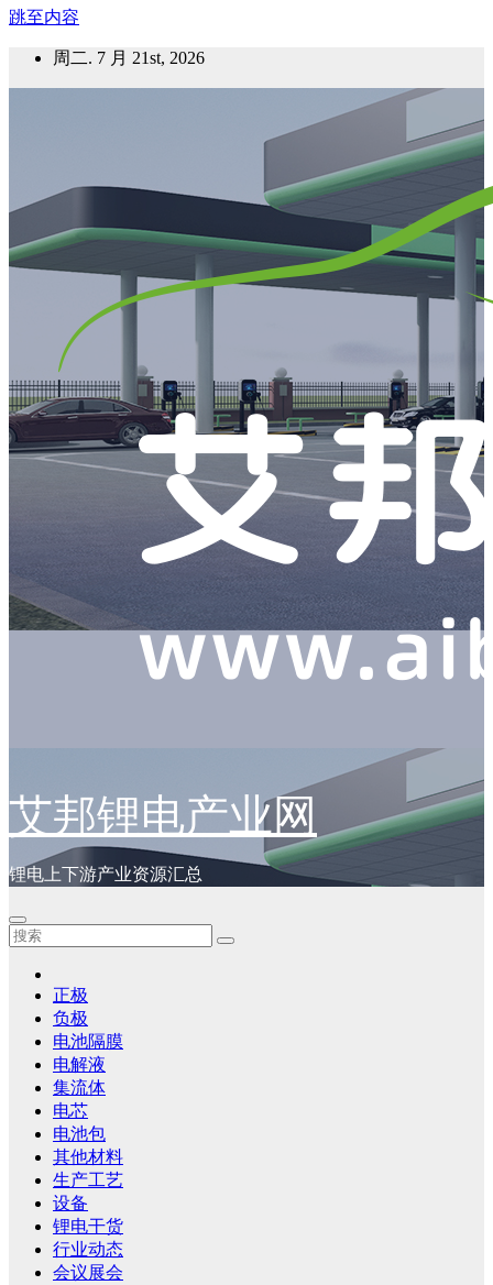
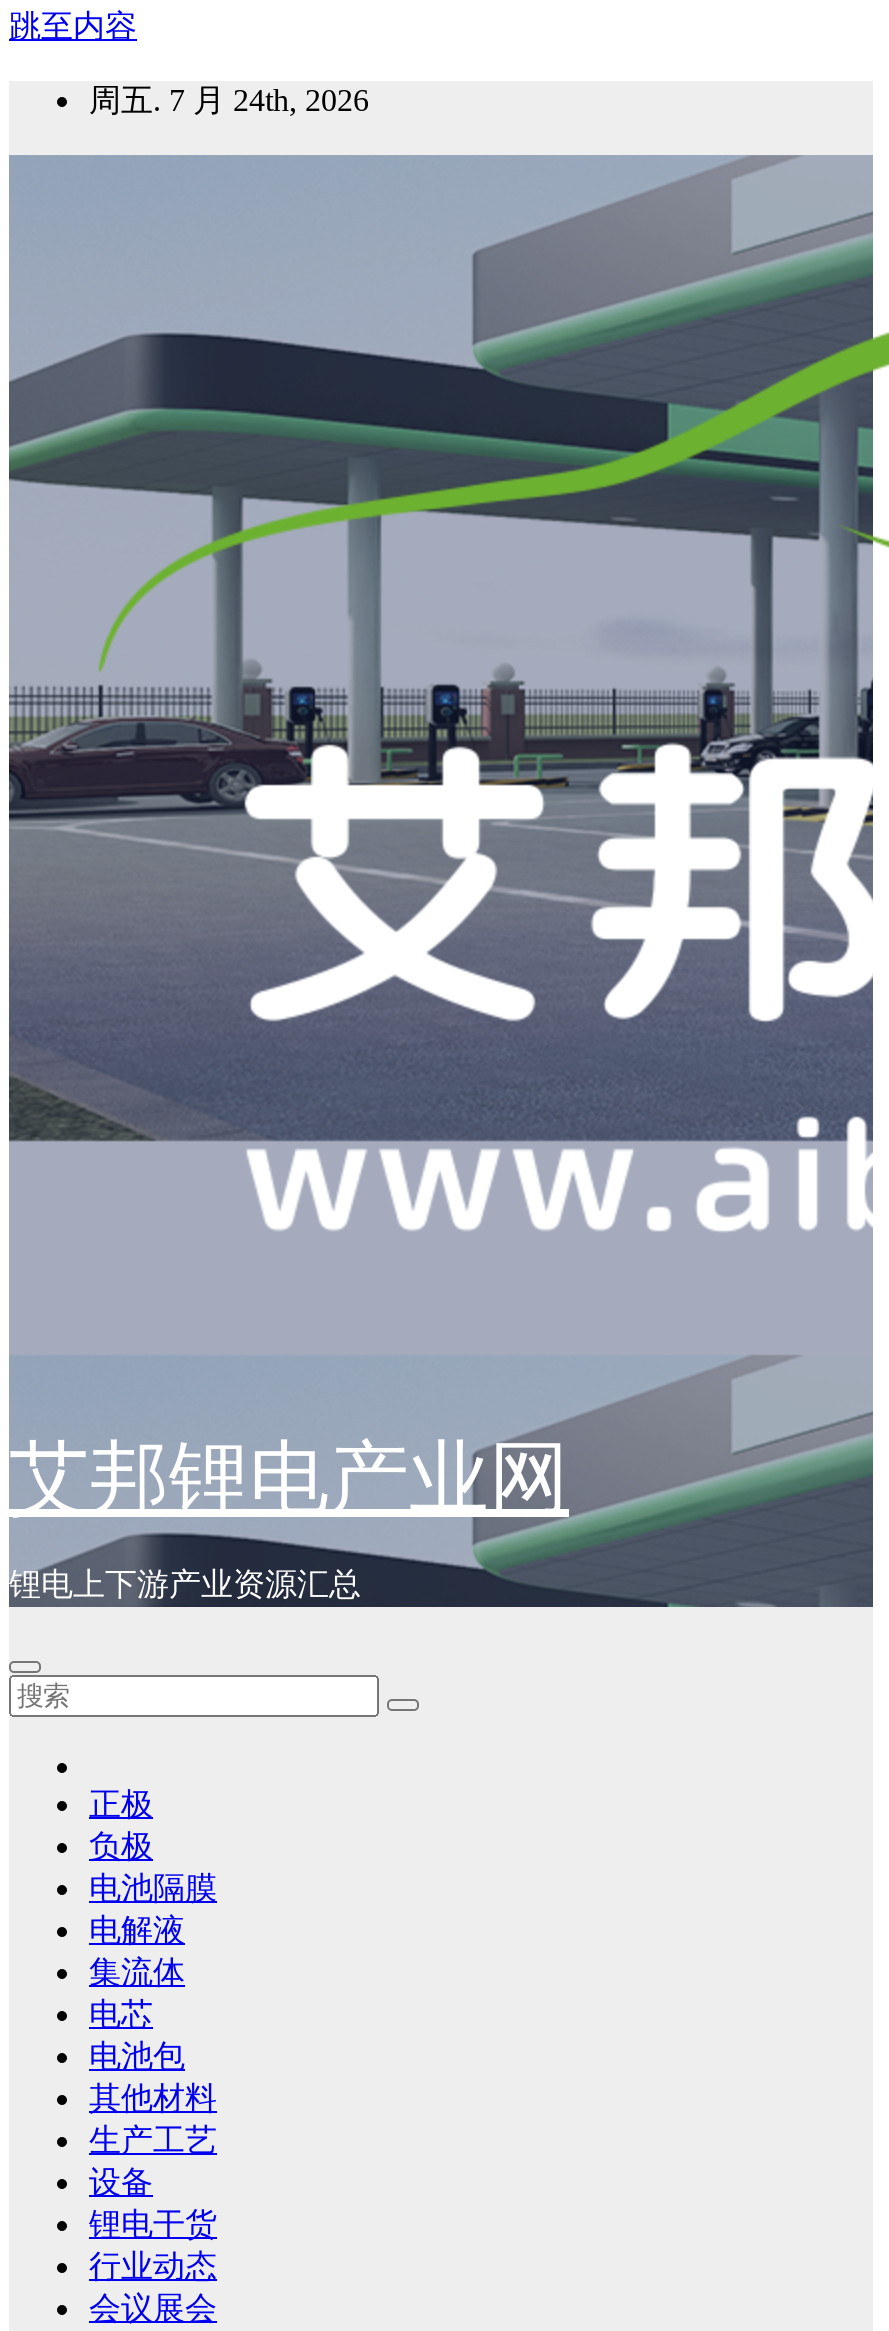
- 周二. 7 月 21st, 2026
+ 周五. 7 月 24th, 2026
